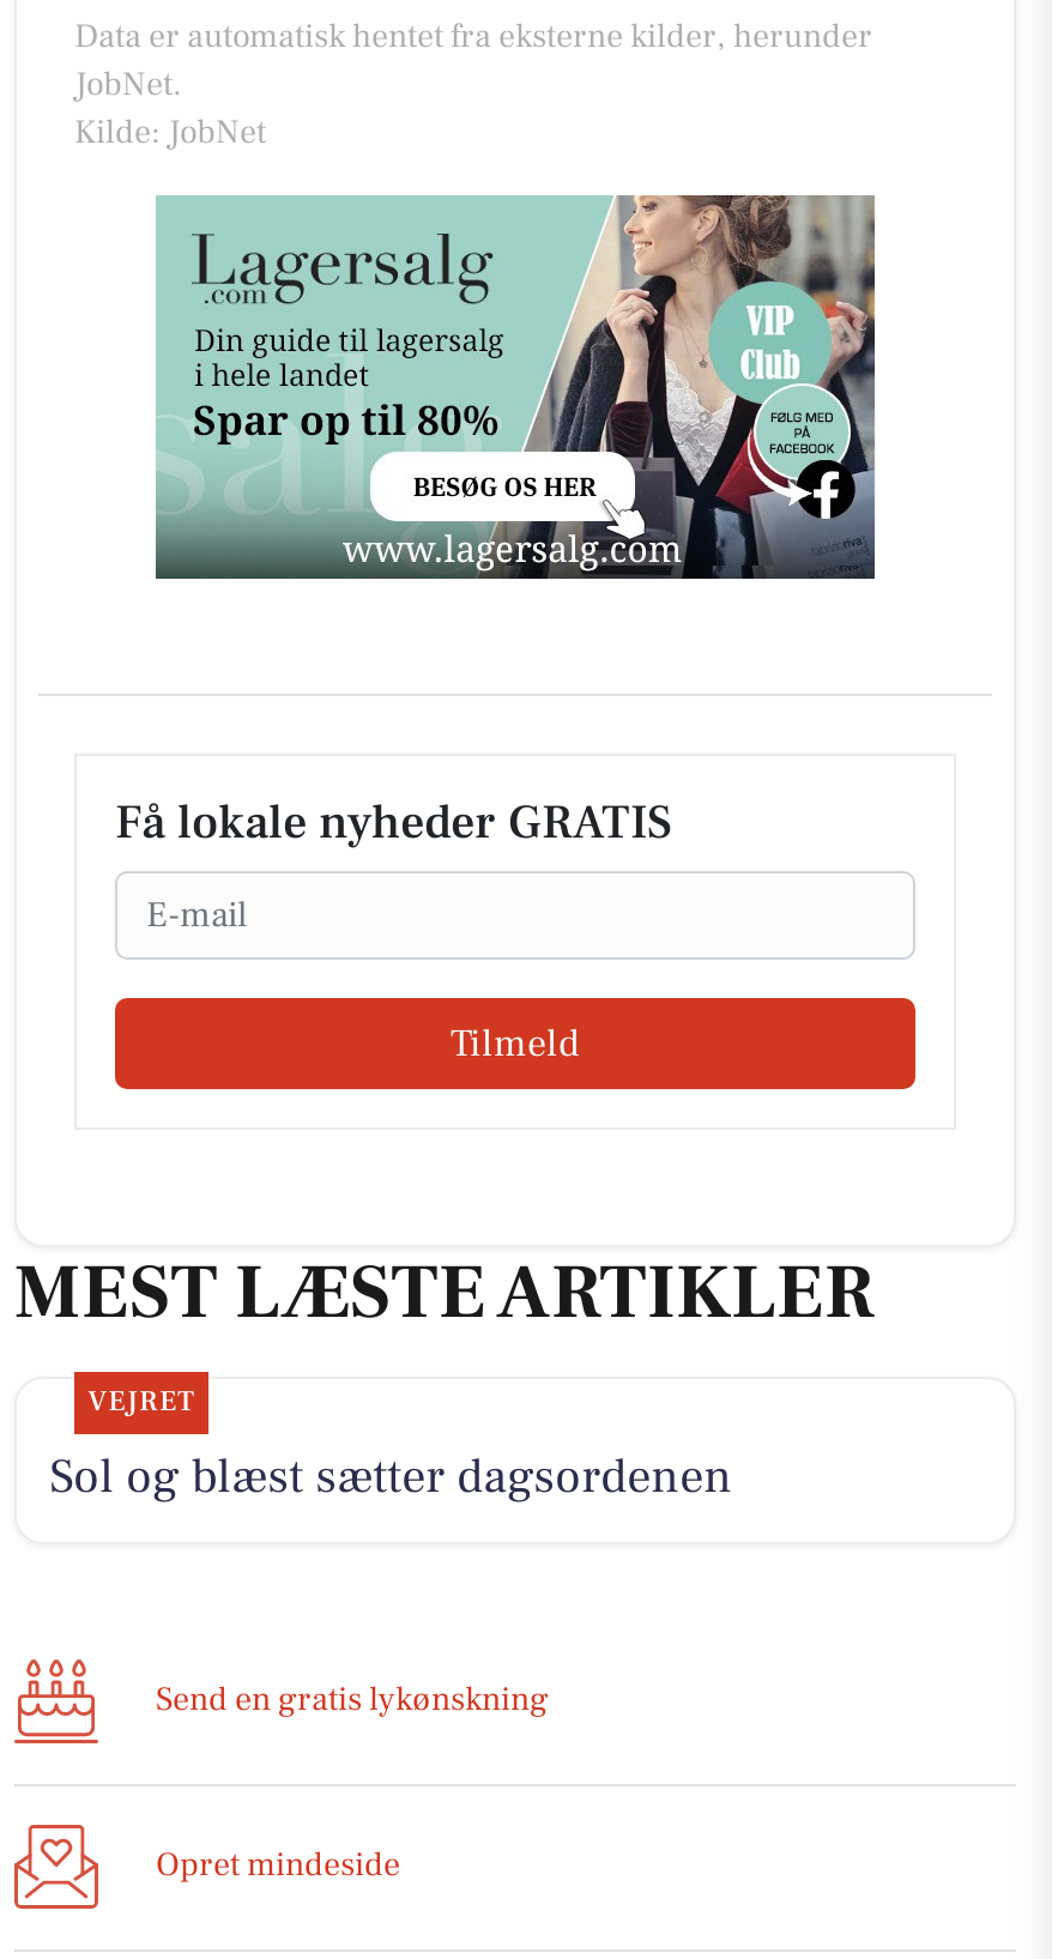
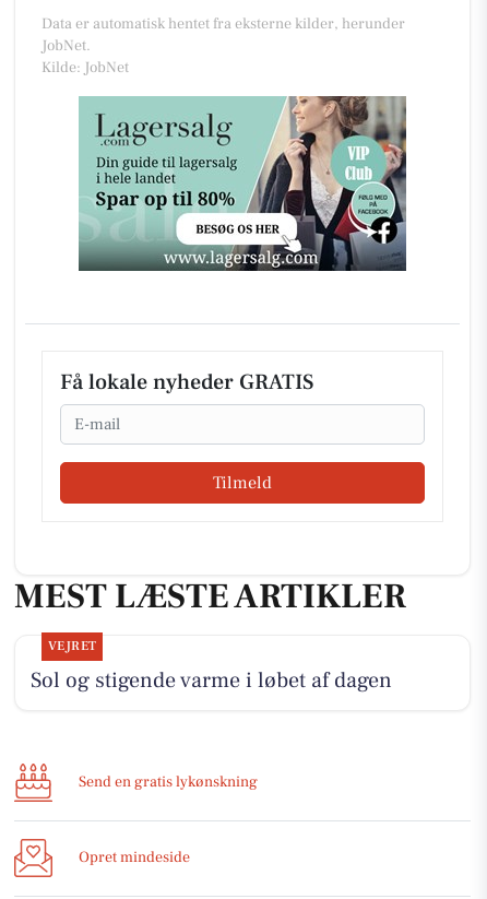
- Sol og blæst sætter dagsordenen
+ Sol og stigende varme i løbet af dagen
